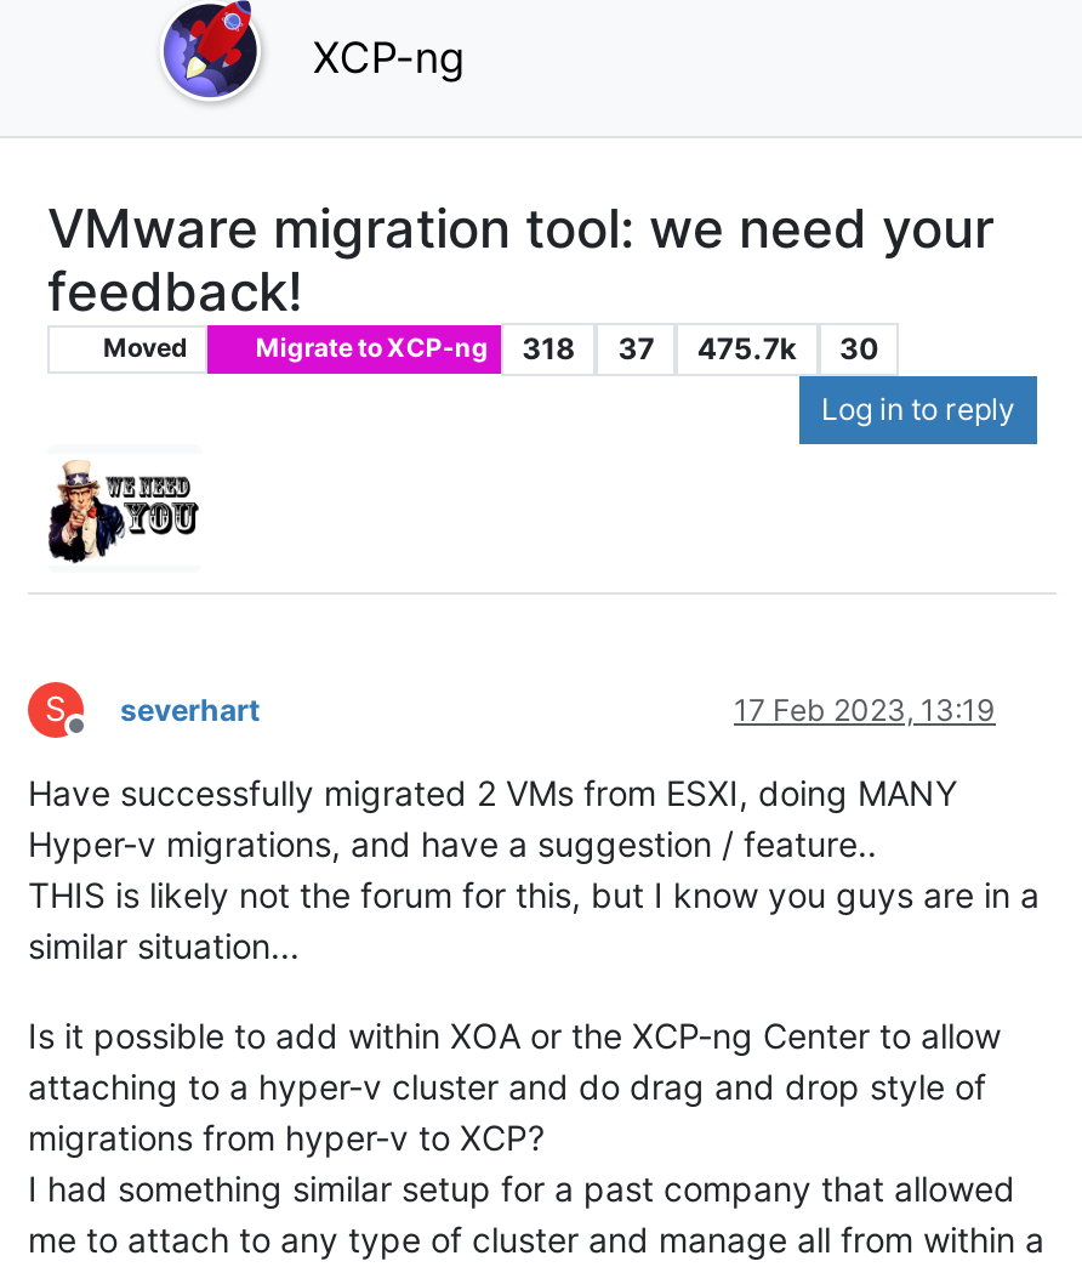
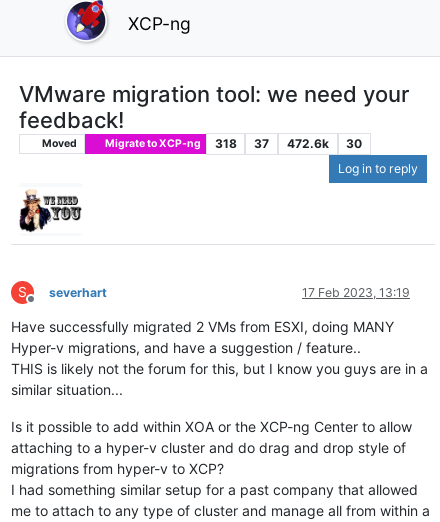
- Moved Migrate to XCP-ng 318 37 475.7k 30
+ Moved Migrate to XCP-ng 318 37 472.6k 30
